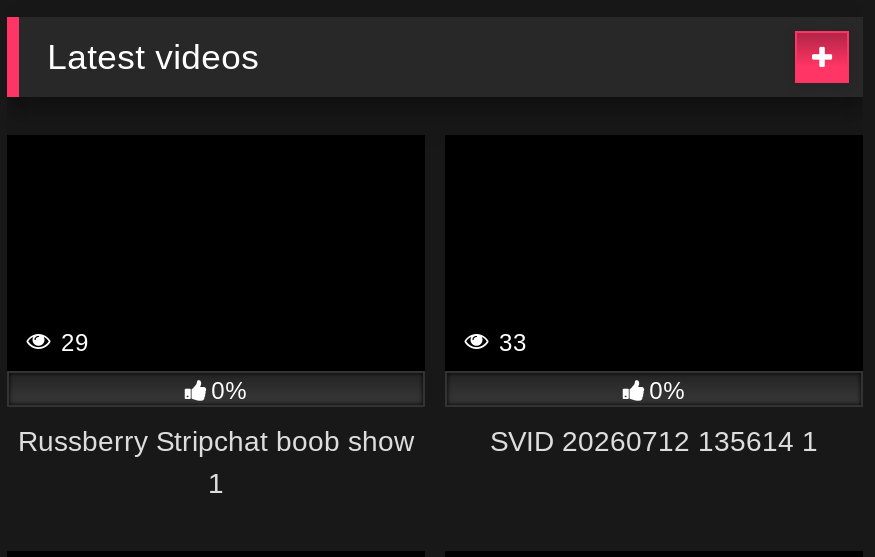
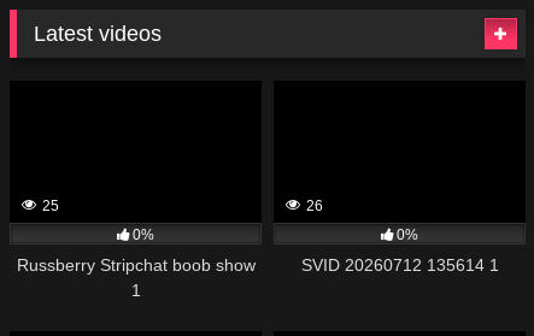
- 29
+ 25

- 33
+ 26
